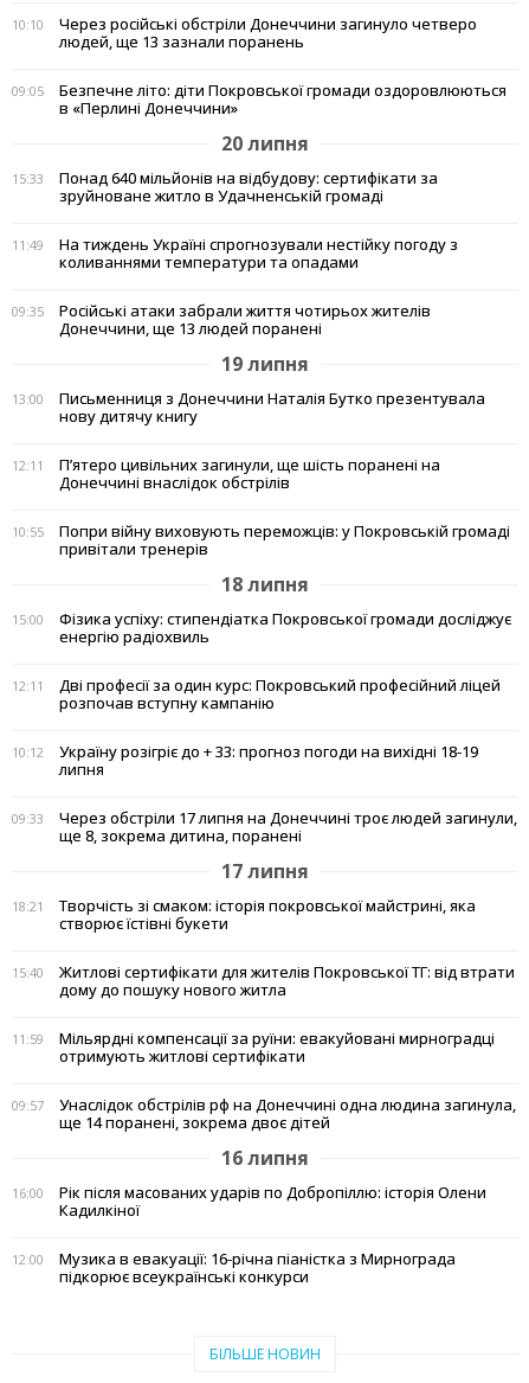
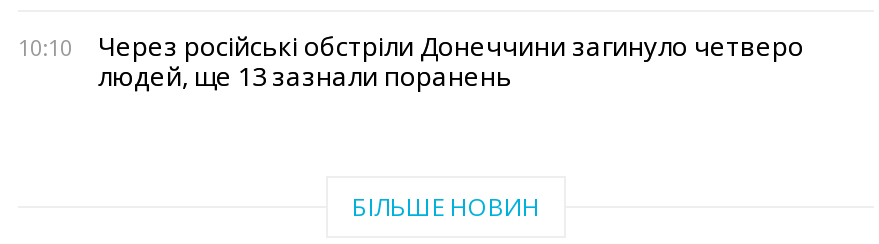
- 09:05
- Безпечне літо: діти Покровської громади оздоровлюються
- в «Перлині Донеччини»
- 20 липня
- 15:33
- Понад 640 мільйонів на відбудову: сертифікати за
- зруйноване житло в Удачненській громаді
- 11:49
- На тиждень Україні спрогнозували нестійку погоду з
- коливаннями температури та опадами
- 09:35
- Російські атаки забрали життя чотирьох жителів
- Донеччини, ще 13 людей поранені
- 19 липня
- 13:00
- Письменниця з Донеччини Наталія Бутко презентувала
- нову дитячу книгу
- 12:11
- П’ятеро цивільних загинули, ще шість поранені на
- Донеччині внаслідок обстрілів
- 10:55
- Попри війну виховують переможців: у Покровській громаді
- привітали тренерів
- 18 липня
- 15:00
- Фізика успіху: стипендіатка Покровської громади досліджує
- енергію радіохвиль
- 12:11
- Дві професії за один курс: Покровський професійний ліцей
- розпочав вступну кампанію
- 10:12
- Україну розігріє до + 33: прогноз погоди на вихідні 18-19
- липня
- 09:33
- Через обстріли 17 липня на Донеччині троє людей загинули,
- ще 8, зокрема дитина, поранені
- 17 липня
- 18:21
- Творчість зі смаком: історія покровської майстрині, яка
- створює їстівні букети
- 15:40
- Житлові сертифікати для жителів Покровської ТГ: від втрати
- дому до пошуку нового житла
- 11:59
- Мільярдні компенсації за руїни: евакуйовані мирноградці
- отримують житлові сертифікати
- 09:57
- Унаслідок обстрілів рф на Донеччині одна людина загинула,
- ще 14 поранені, зокрема двоє дітей
- 16 липня
- 16:00
- Рік після масованих ударів по Добропіллю: історія Олени
- Кадилкіної
- 12:00
- Музика в евакуації: 16-річна піаністка з Мирнограда
- підкорює всеукраїнські конкурси
